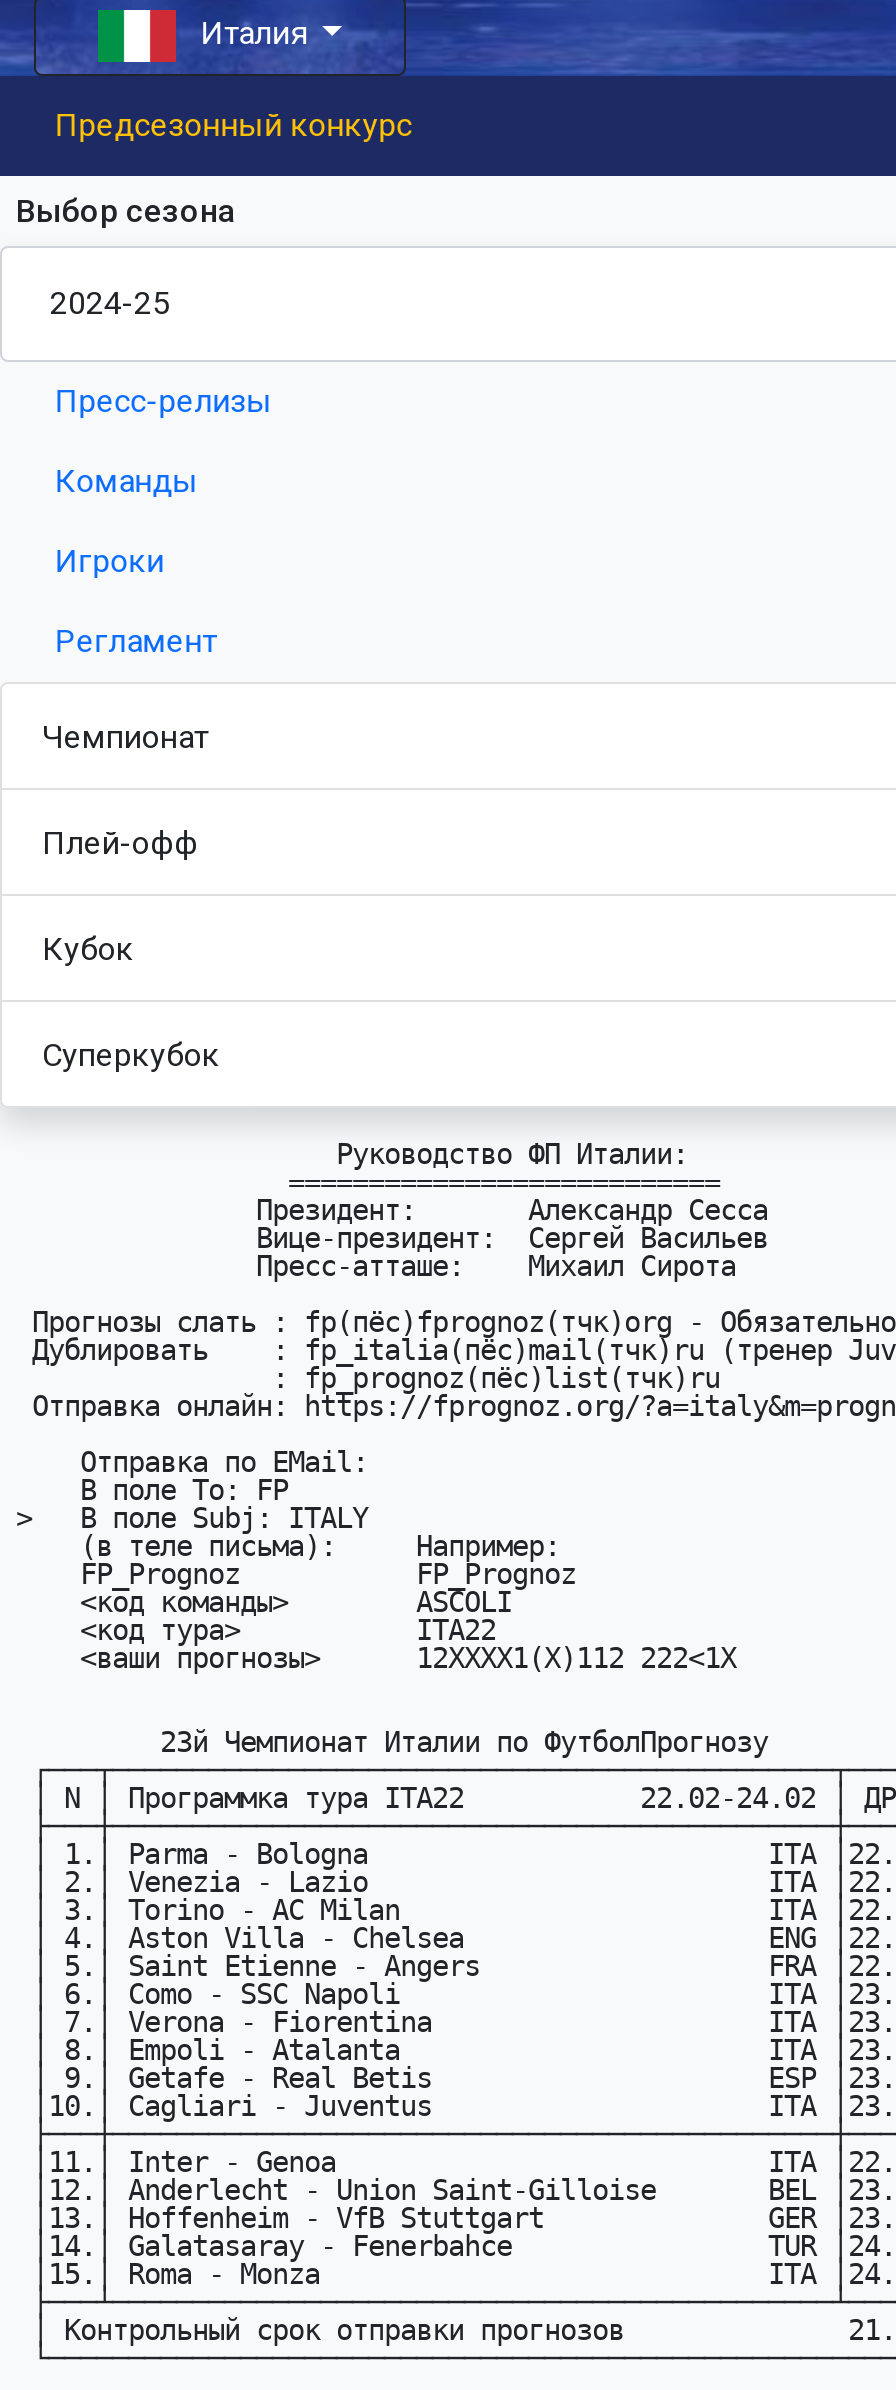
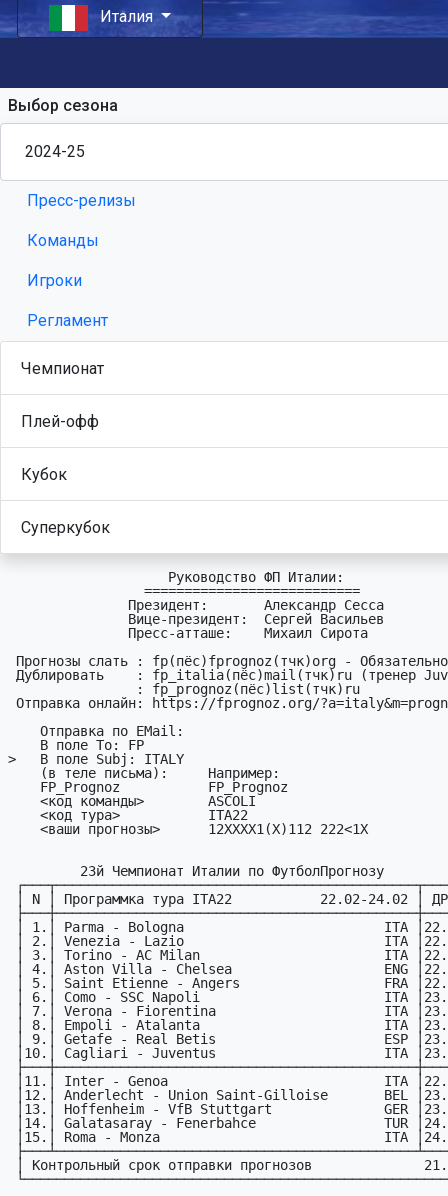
- Предсезонный конкурс
